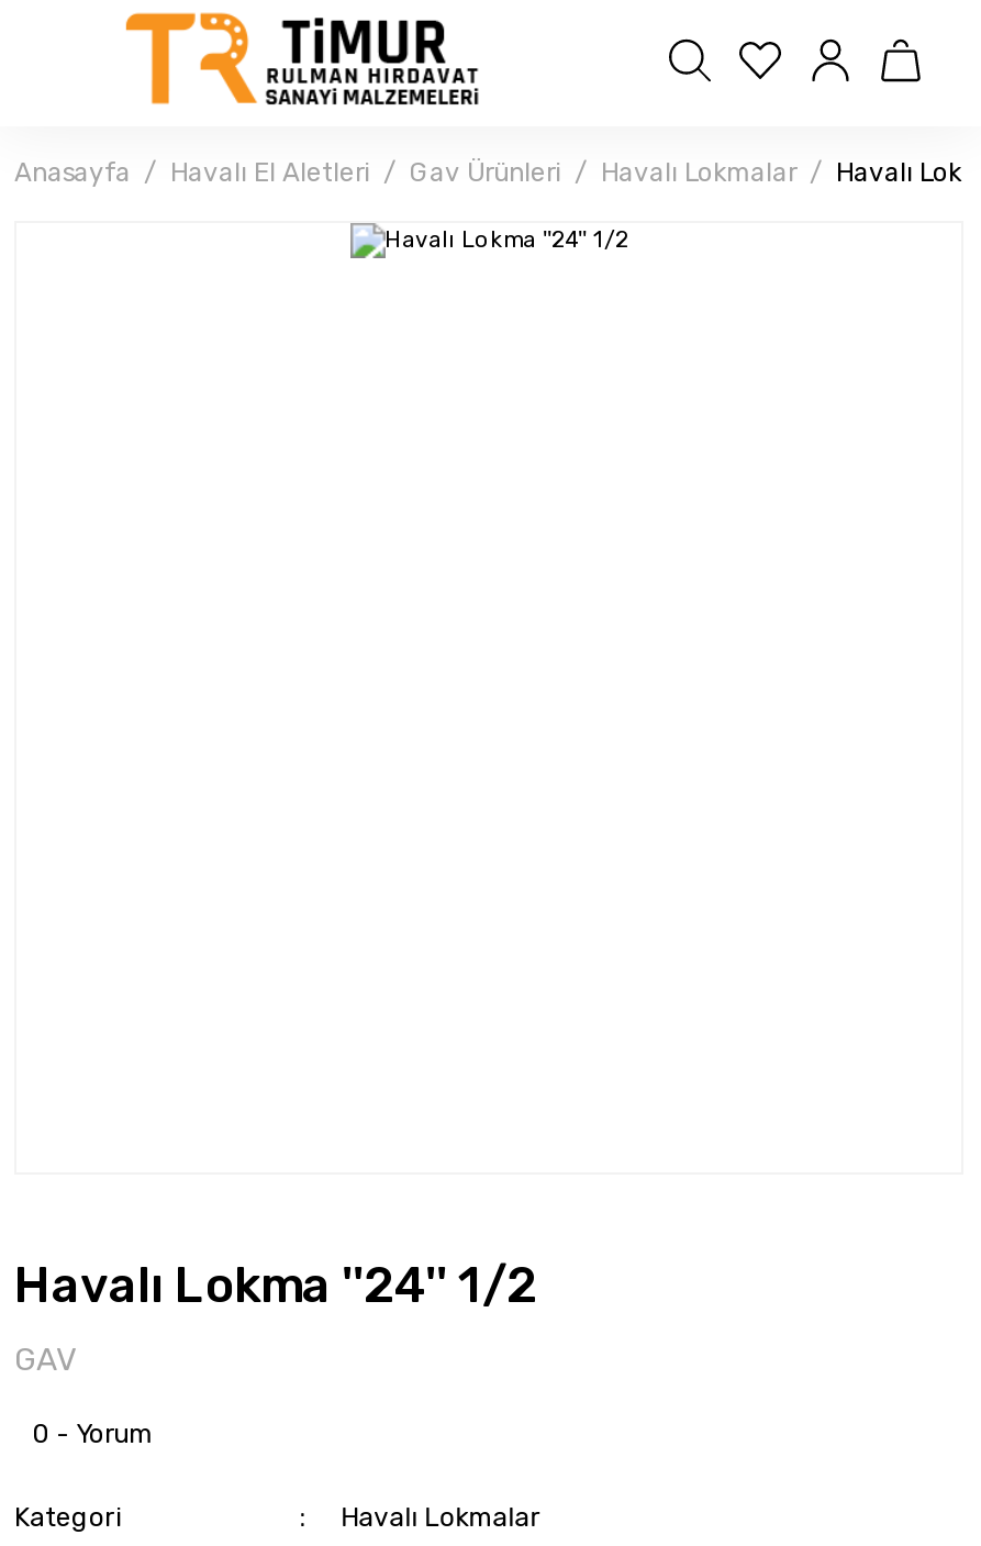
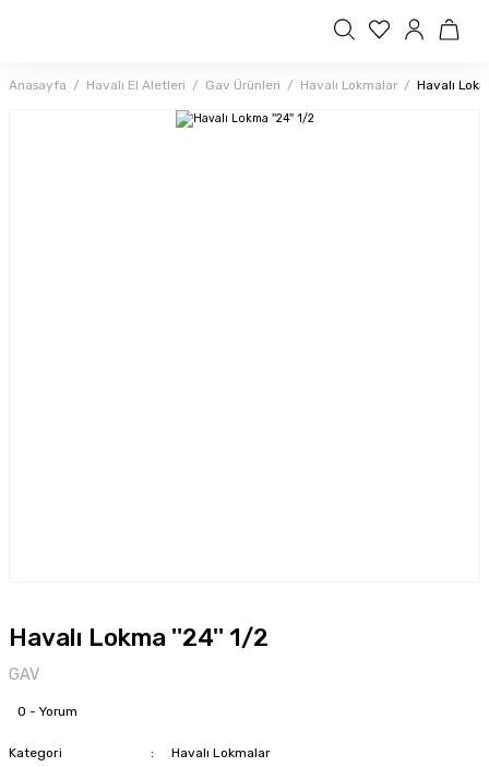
- [image]
